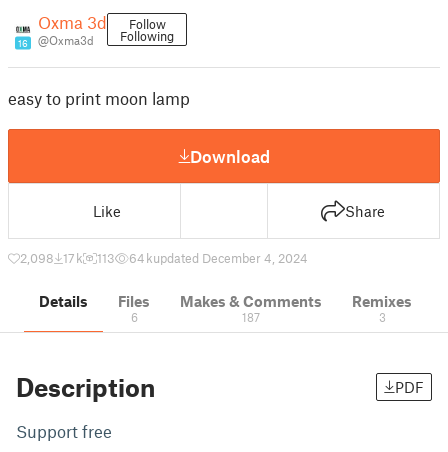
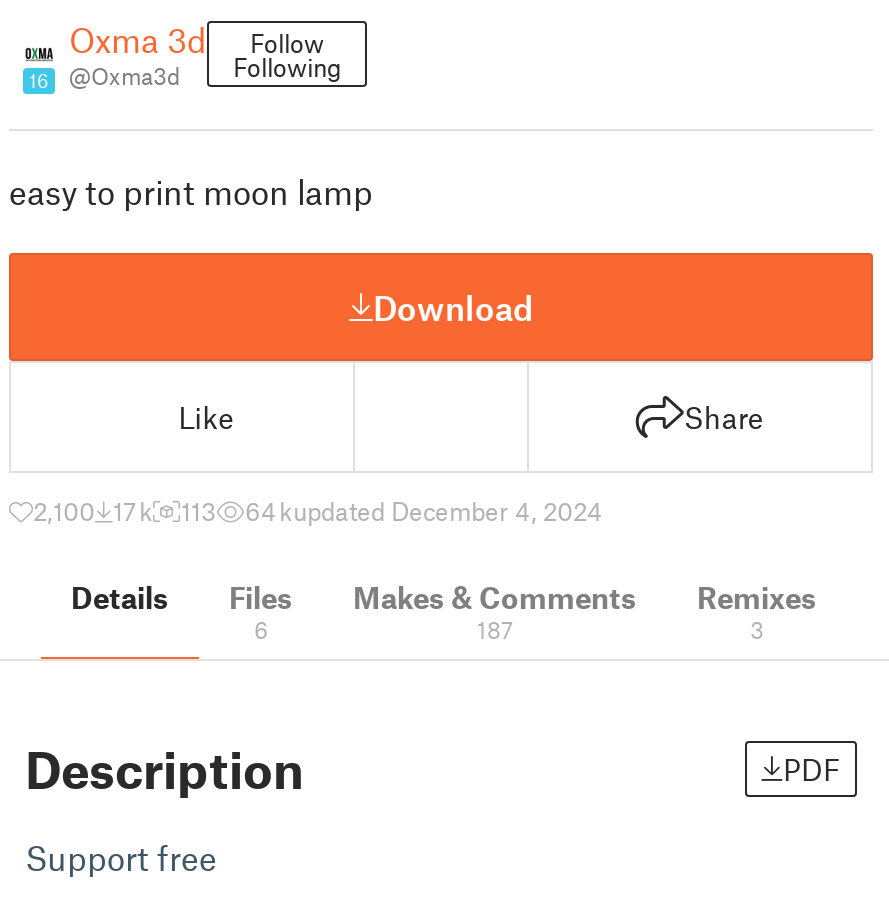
- 2,098 17 k 113 64 kupdated December 4, 2024
+ 2,100 17 k 113 64 kupdated December 4, 2024
